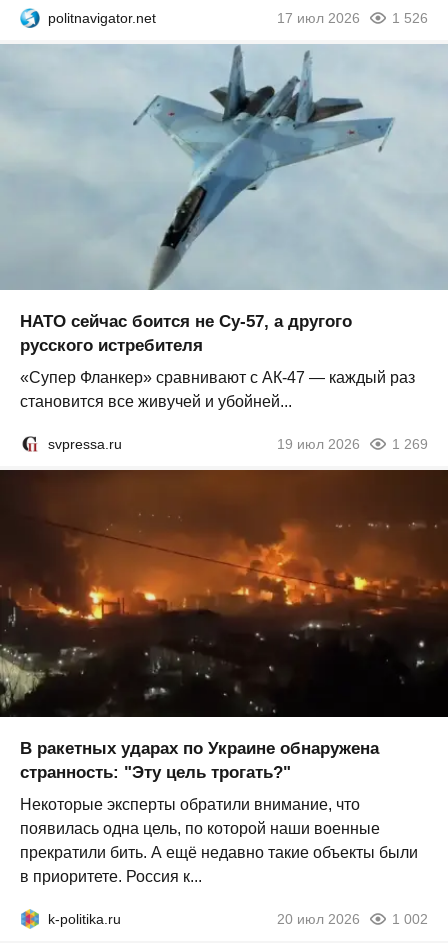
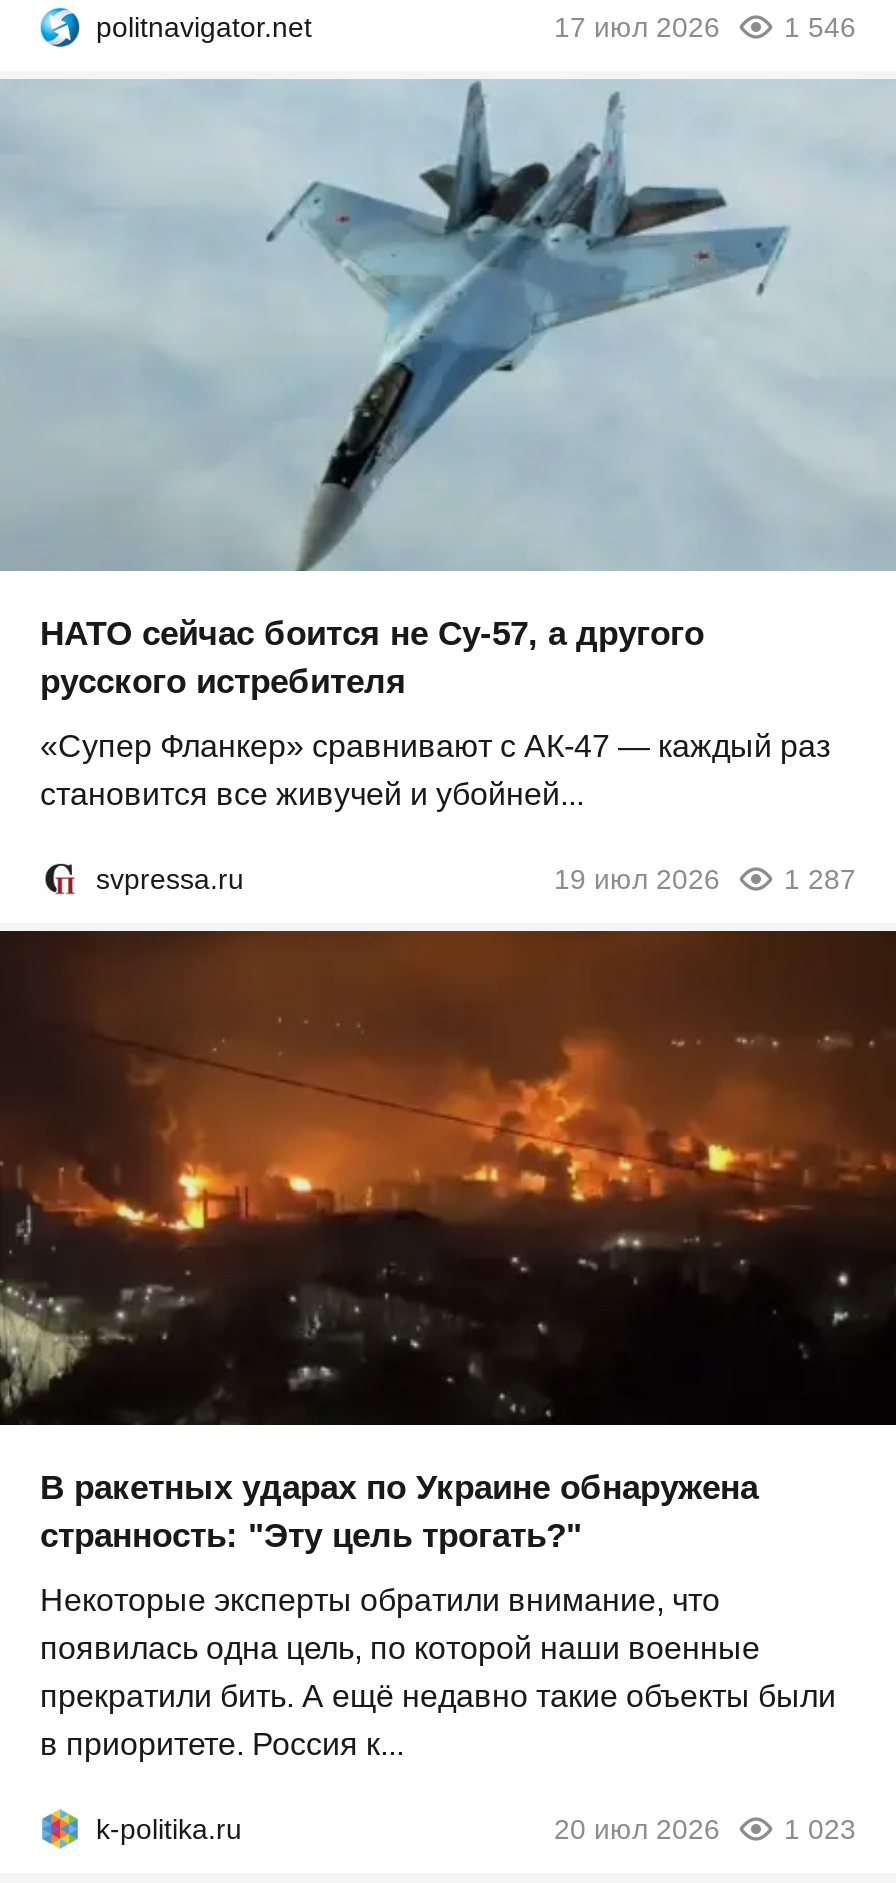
- 1 526
+ 1 546

- 19 июл 2026 1 269
+ 19 июл 2026 1 287

- 20 июл 2026 1 002
+ 20 июл 2026 1 023
